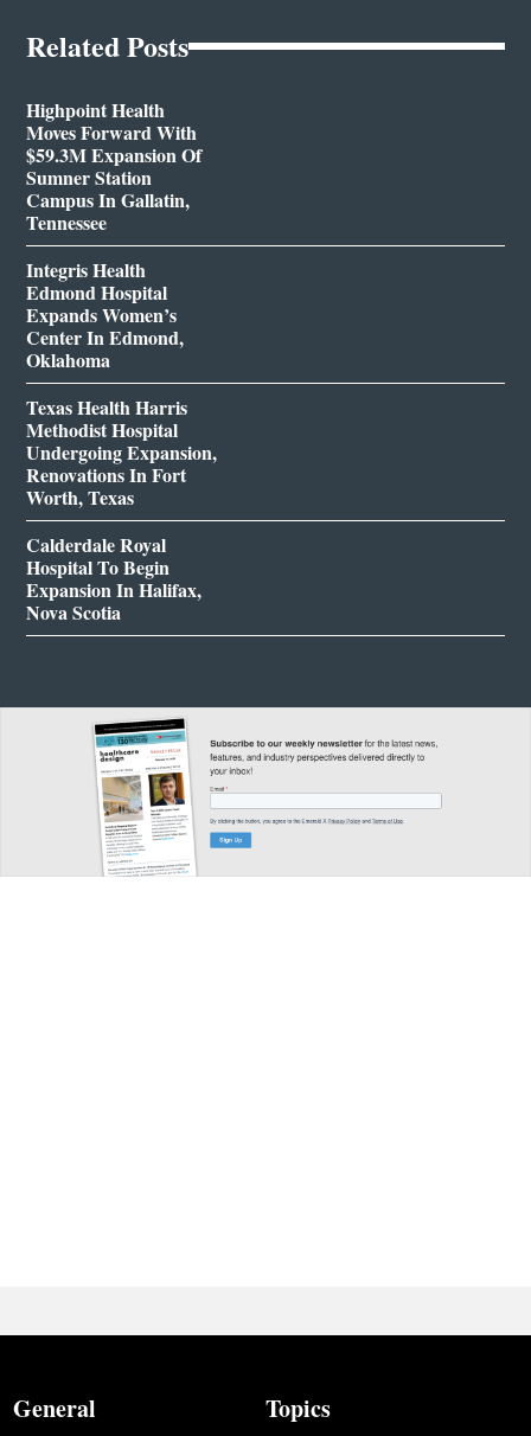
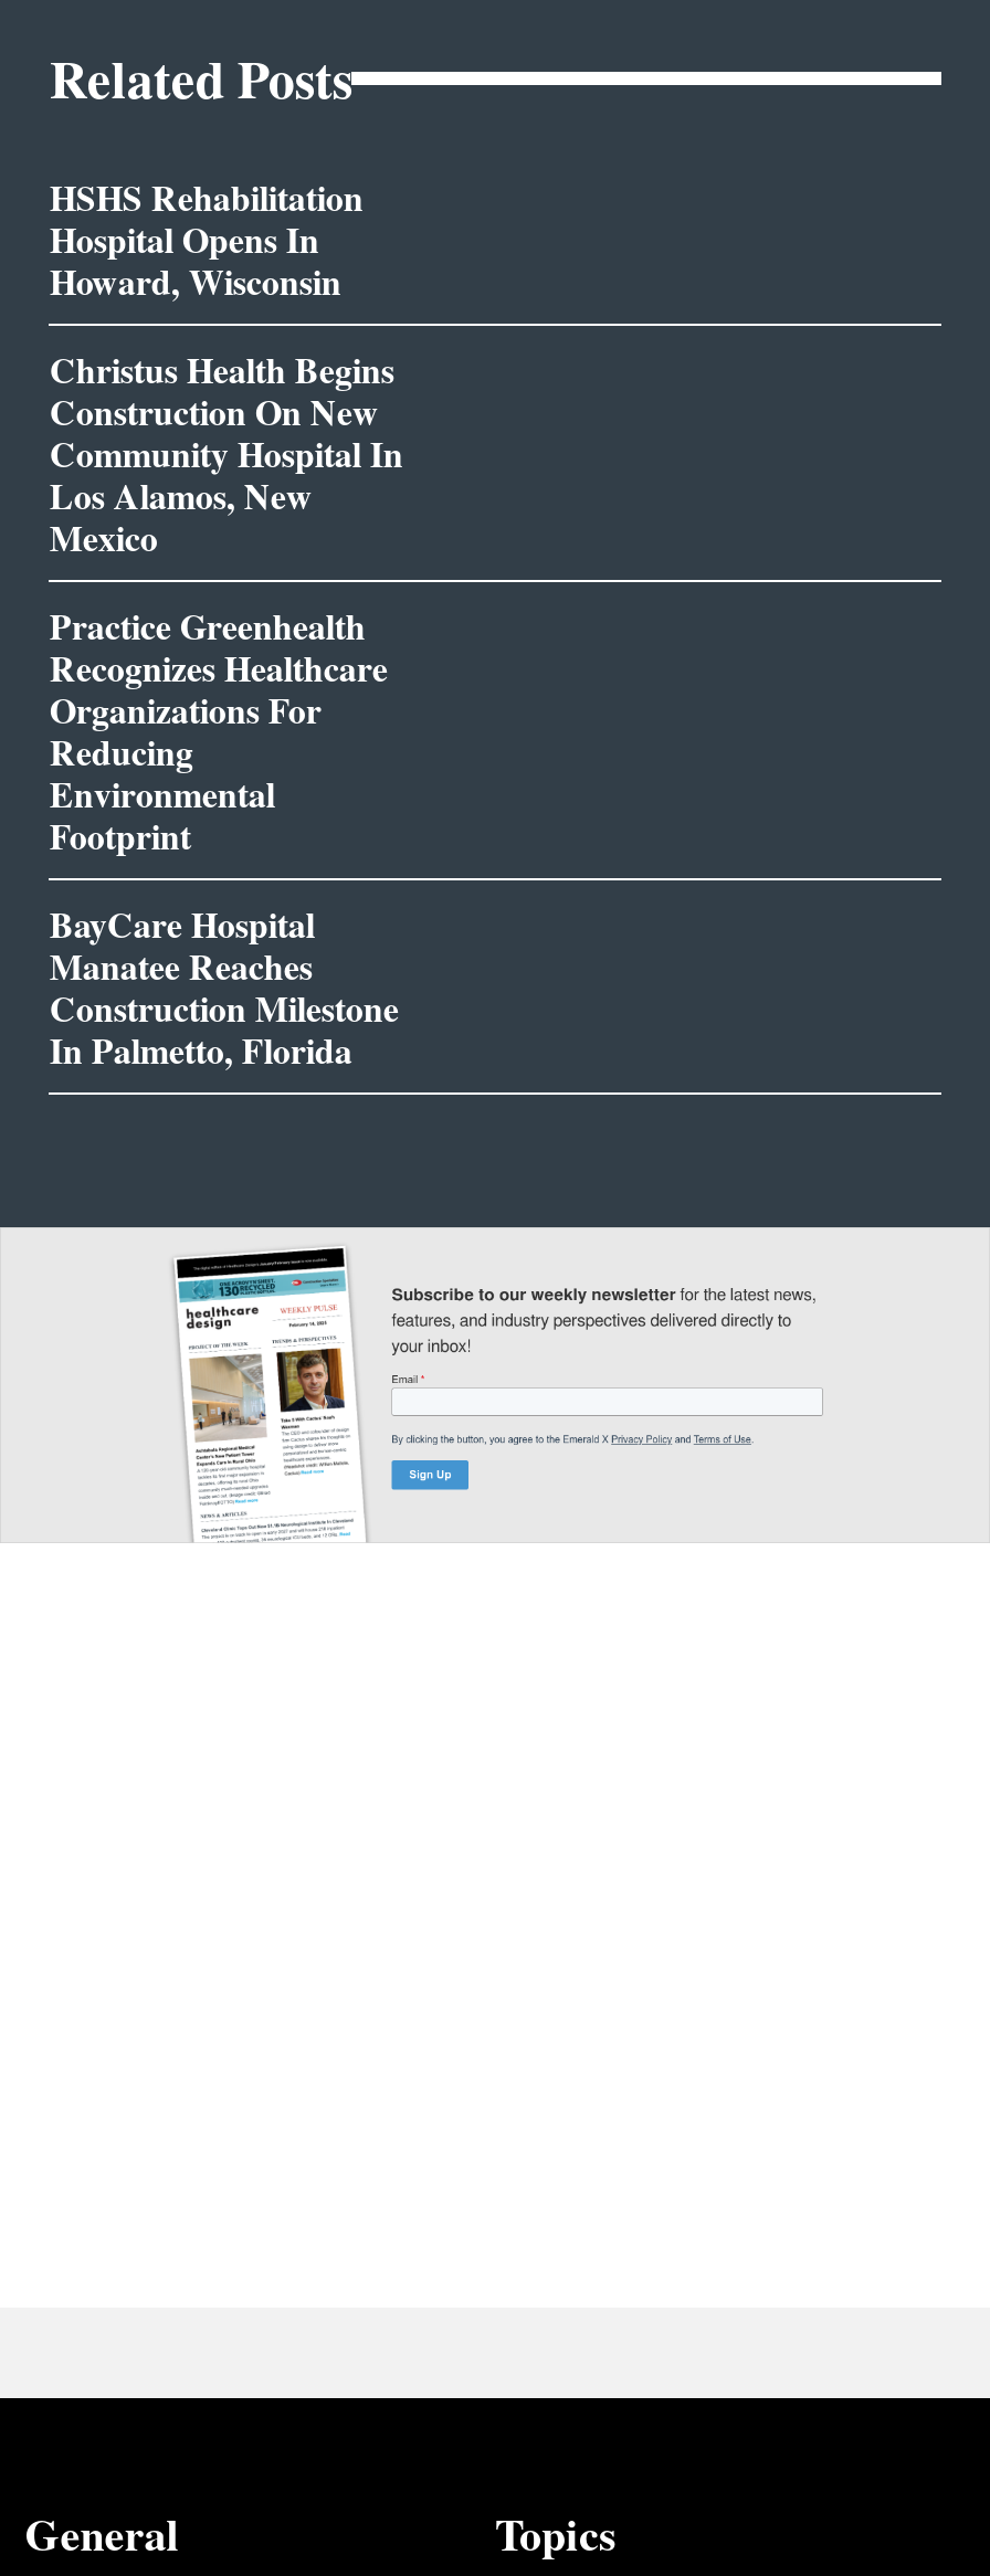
- Highpoint Health
- Moves Forward With
- $59.3M Expansion Of
- Sumner Station
- Campus In Gallatin,
- Tennessee
+ HSHS Rehabilitation
+ Hospital Opens In
+ Howard, Wisconsin

- Integris Health
- Edmond Hospital
- Expands Women’s
- Center In Edmond,
- Oklahoma
+ Christus Health Begins
+ Construction On New
+ Community Hospital In
+ Los Alamos, New
+ Mexico

- Texas Health Harris
- Methodist Hospital
- Undergoing Expansion,
- Renovations In Fort
- Worth, Texas
+ Practice Greenhealth
+ Recognizes Healthcare
+ Organizations For
+ Reducing
+ Environmental
+ Footprint

- Calderdale Royal
- Hospital To Begin
- Expansion In Halifax,
- Nova Scotia
+ BayCare Hospital
+ Manatee Reaches
+ Construction Milestone
+ In Palmetto, Florida
